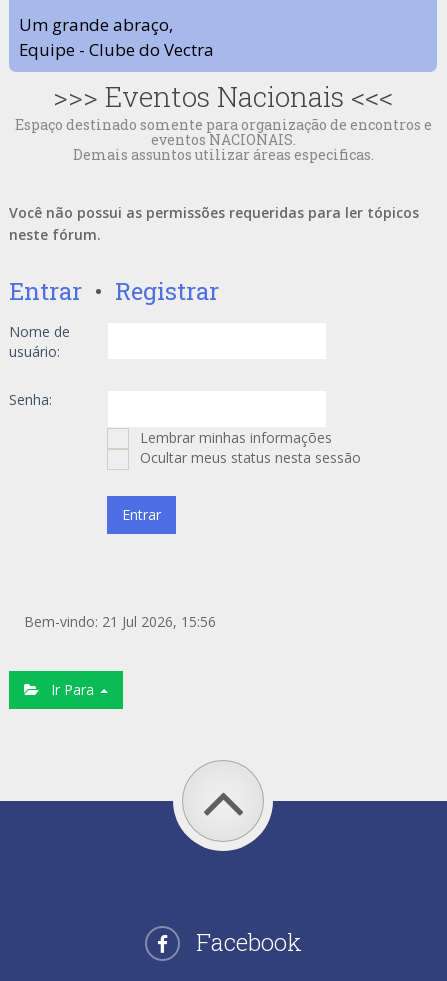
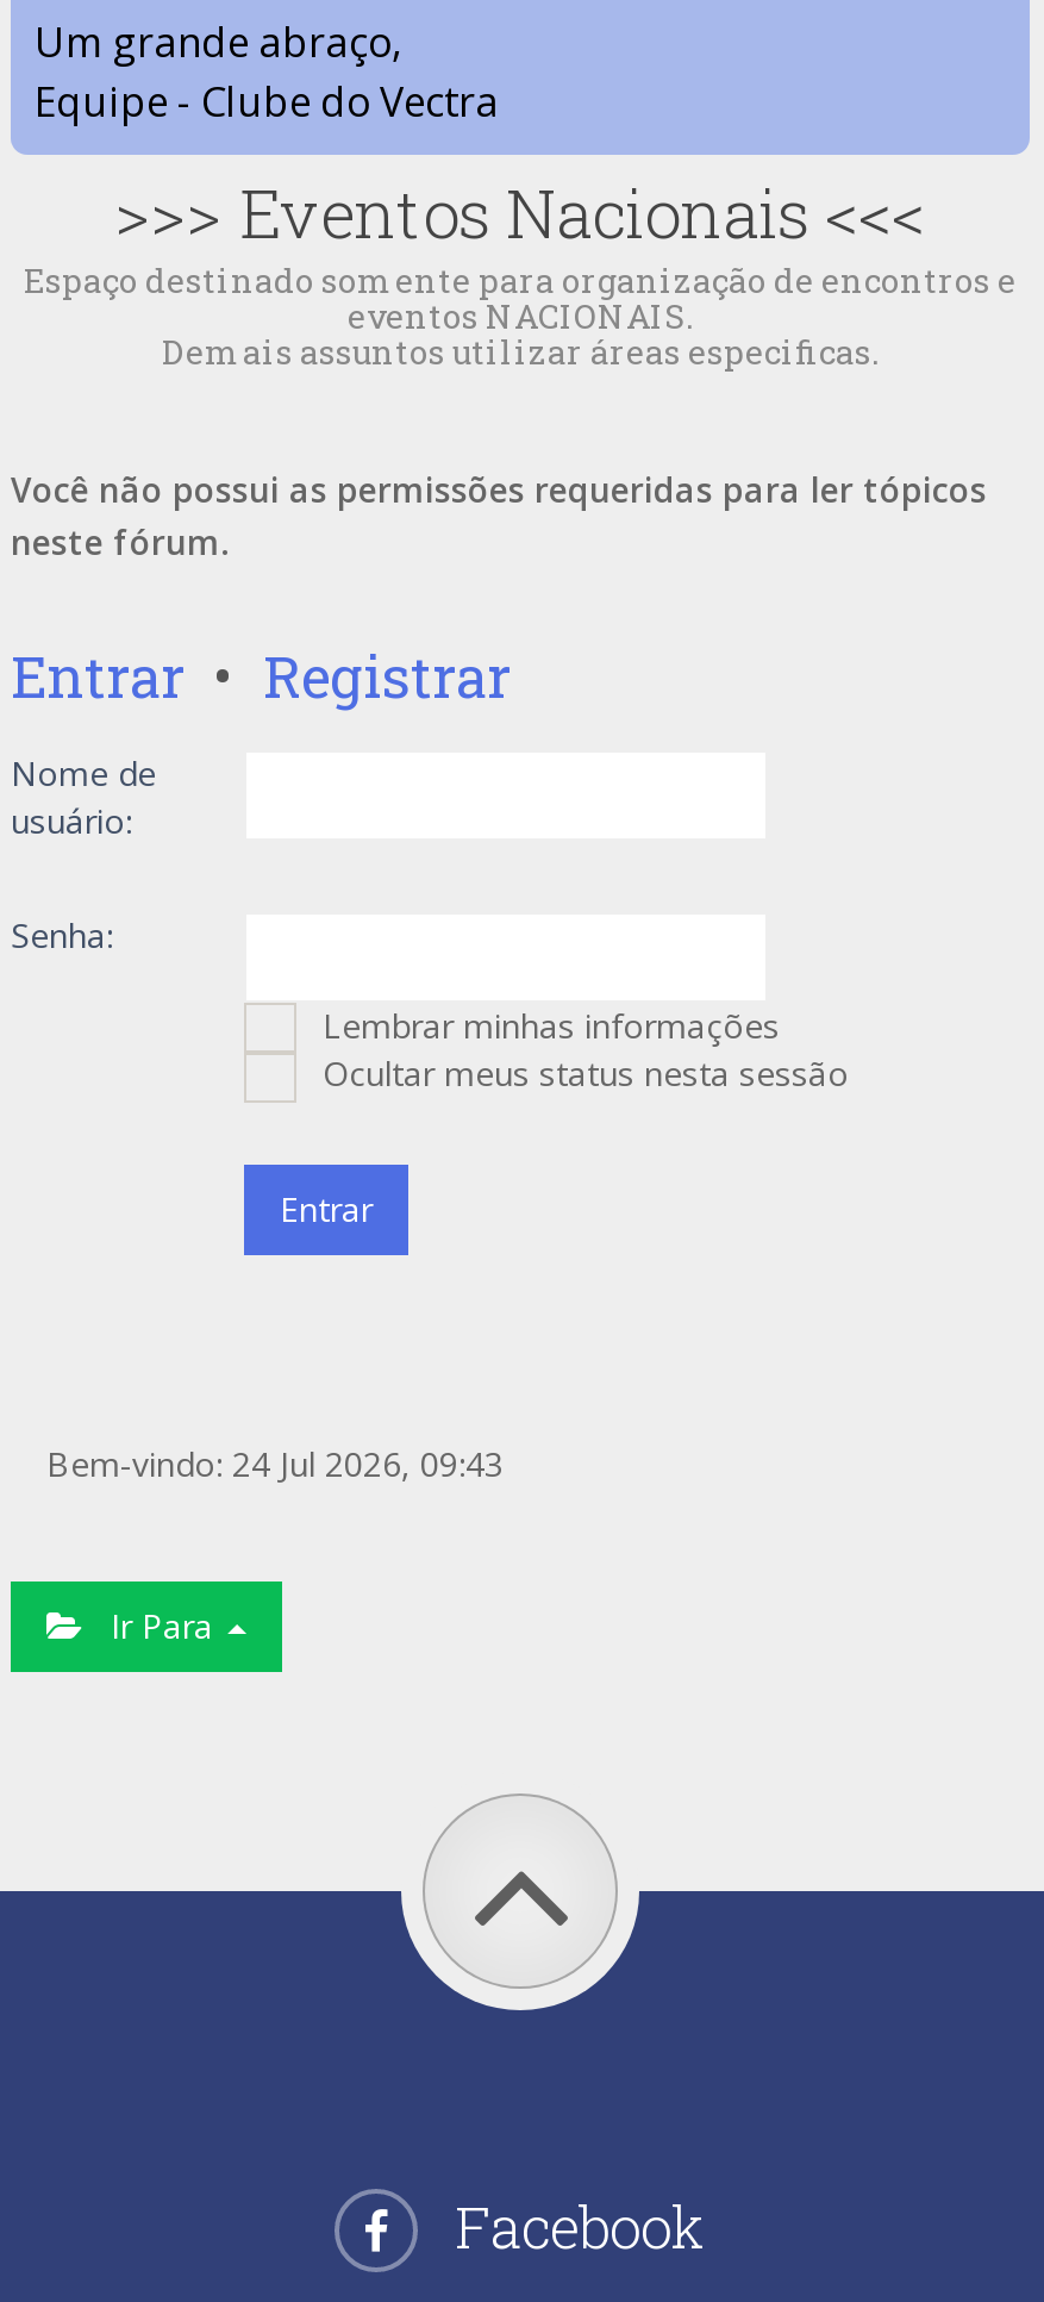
- Bem-vindo: 21 Jul 2026, 15:56
+ Bem-vindo: 24 Jul 2026, 09:43
